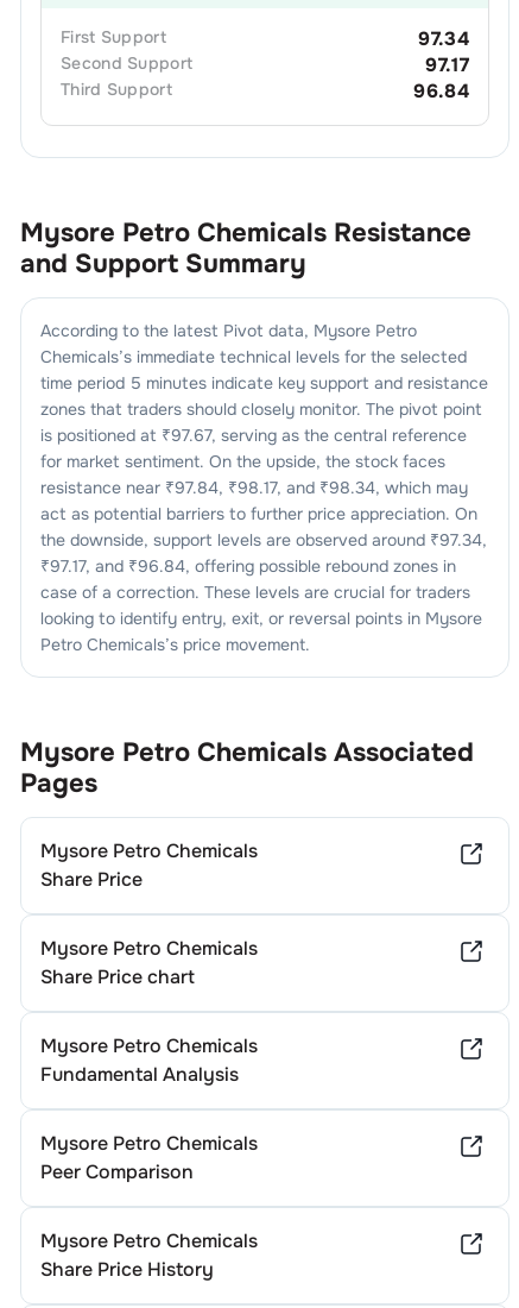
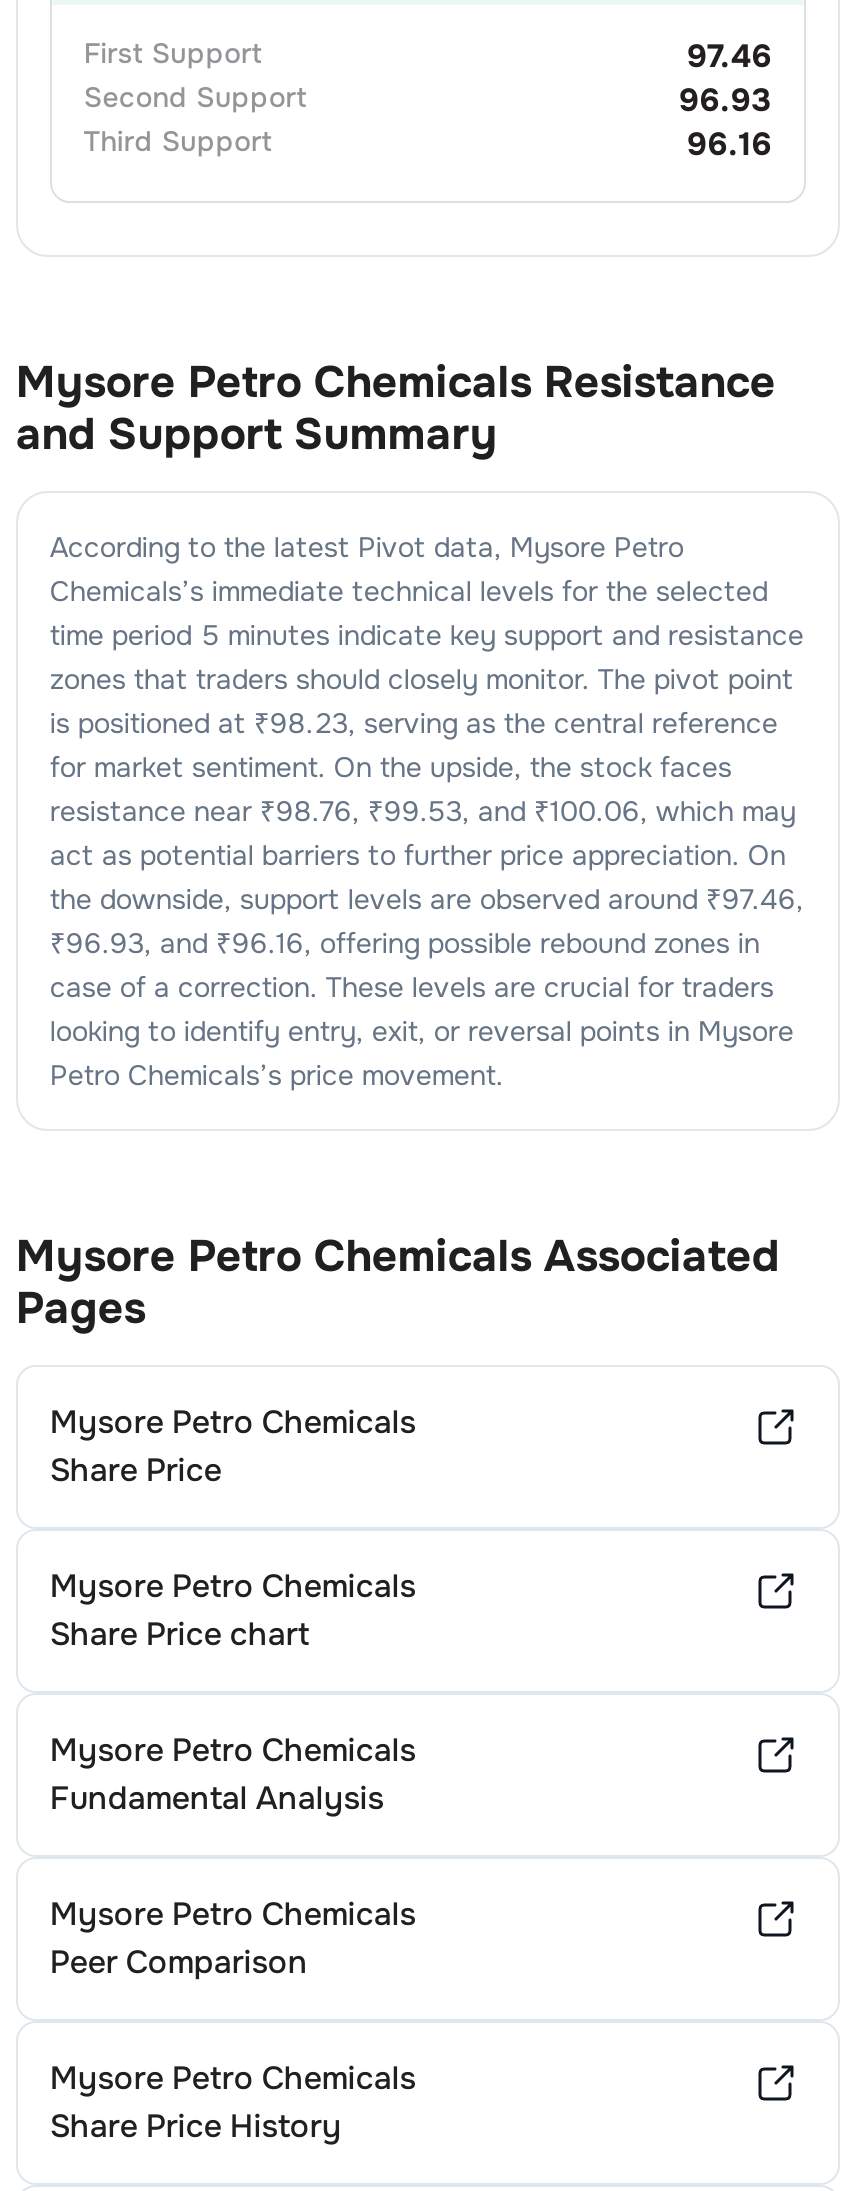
- 97.34
+ 97.46

- 97.17
+ 96.93

- 96.84
+ 96.16

- is positioned at ₹97.67, serving as the central reference
+ is positioned at ₹98.23, serving as the central reference

- resistance near ₹97.84, ₹98.17, and ₹98.34, which may
+ resistance near ₹98.76, ₹99.53, and ₹100.06, which may

- the downside, support levels are observed around ₹97.34,
+ the downside, support levels are observed around ₹97.46,

- ₹97.17, and ₹96.84, offering possible rebound zones in
+ ₹96.93, and ₹96.16, offering possible rebound zones in
